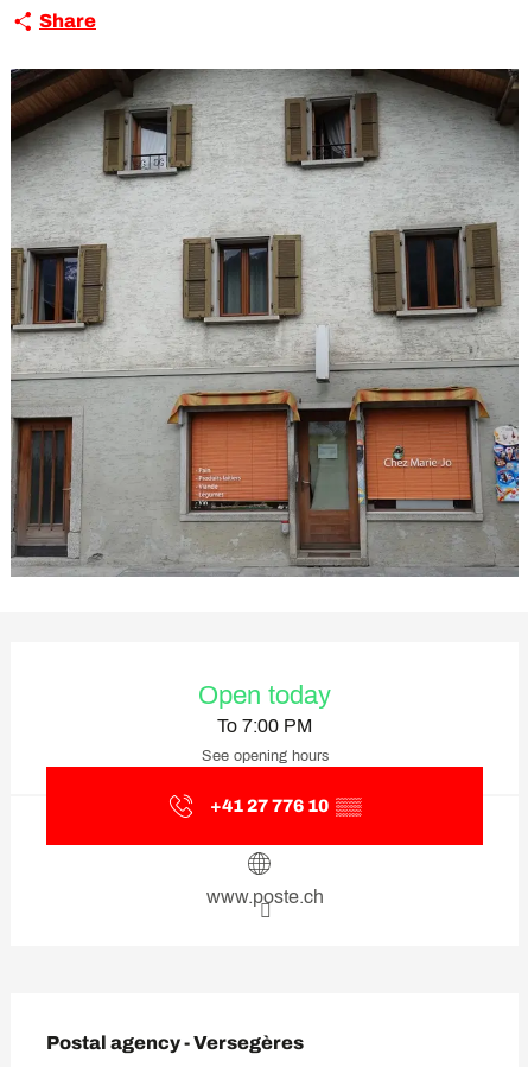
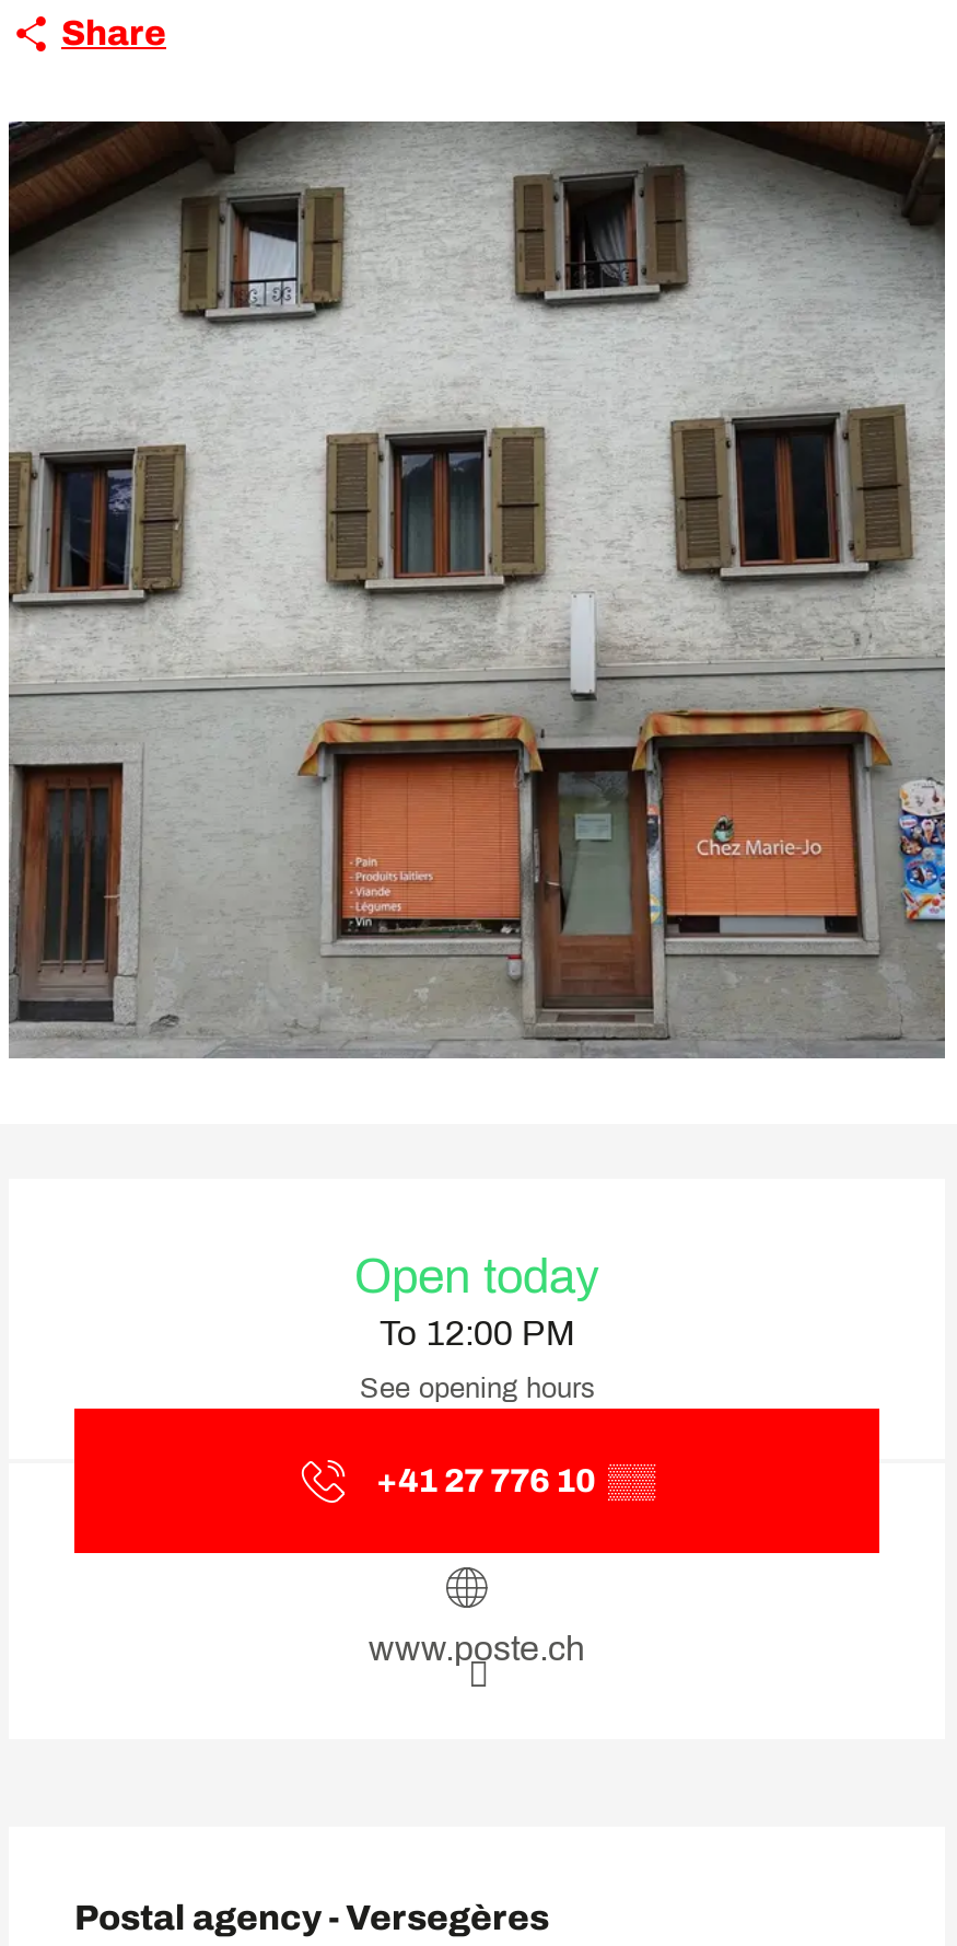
- To 7:00 PM
+ To 12:00 PM
